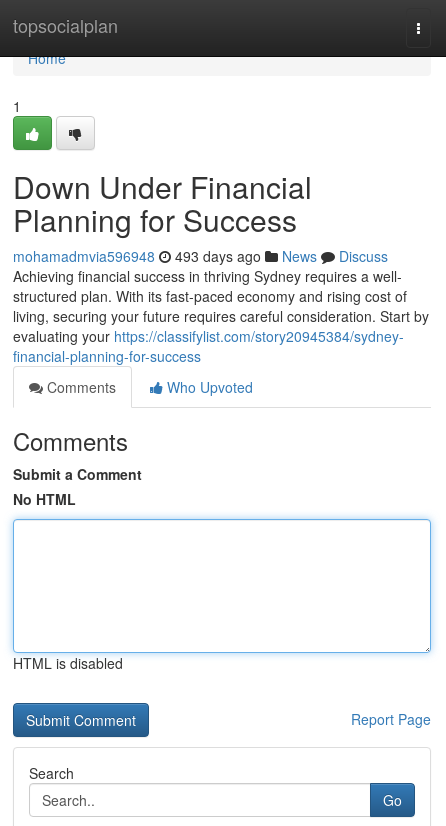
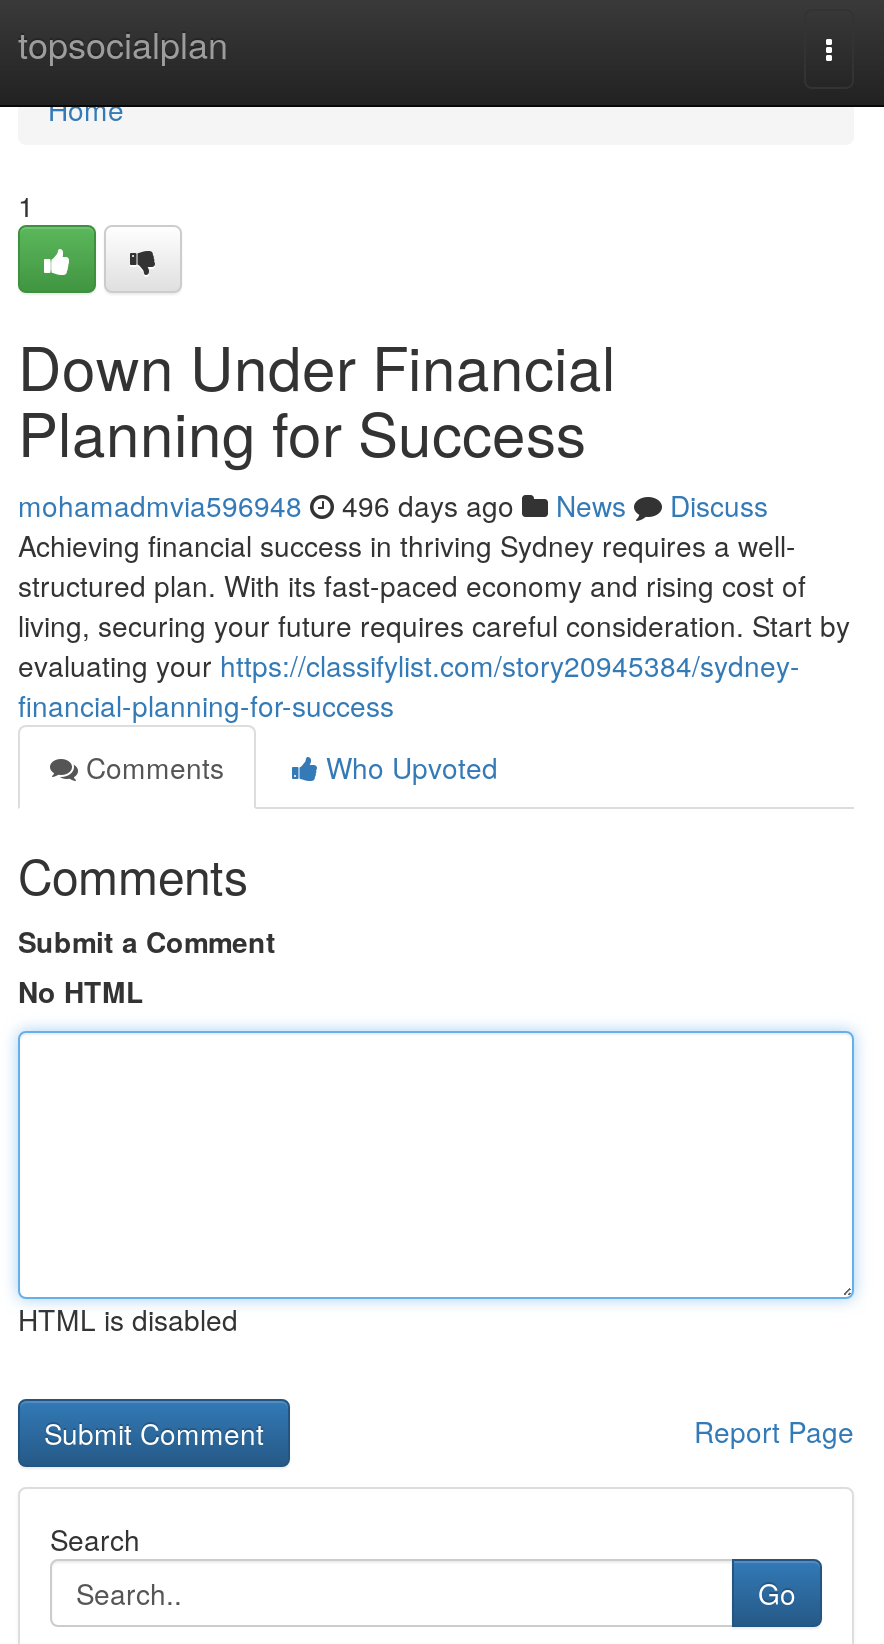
- mohamadmvia596948 493 days ago News Discuss
+ mohamadmvia596948 496 days ago News Discuss
